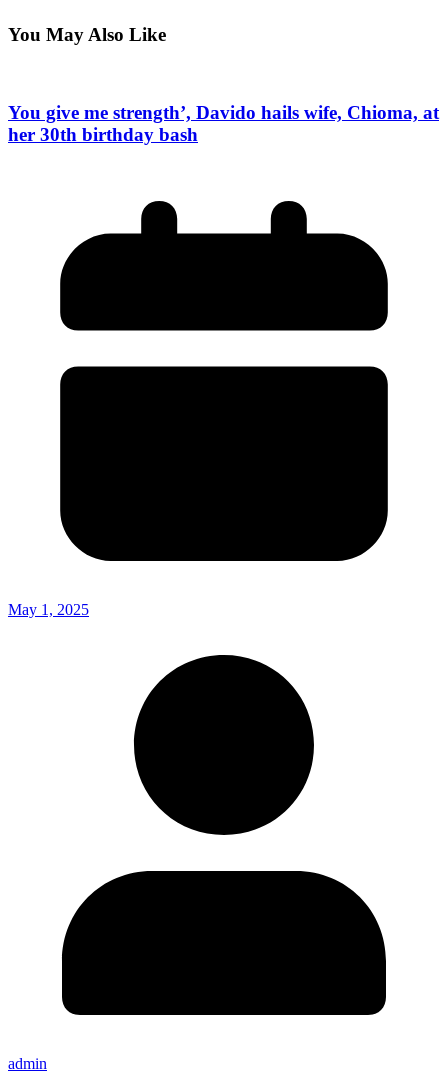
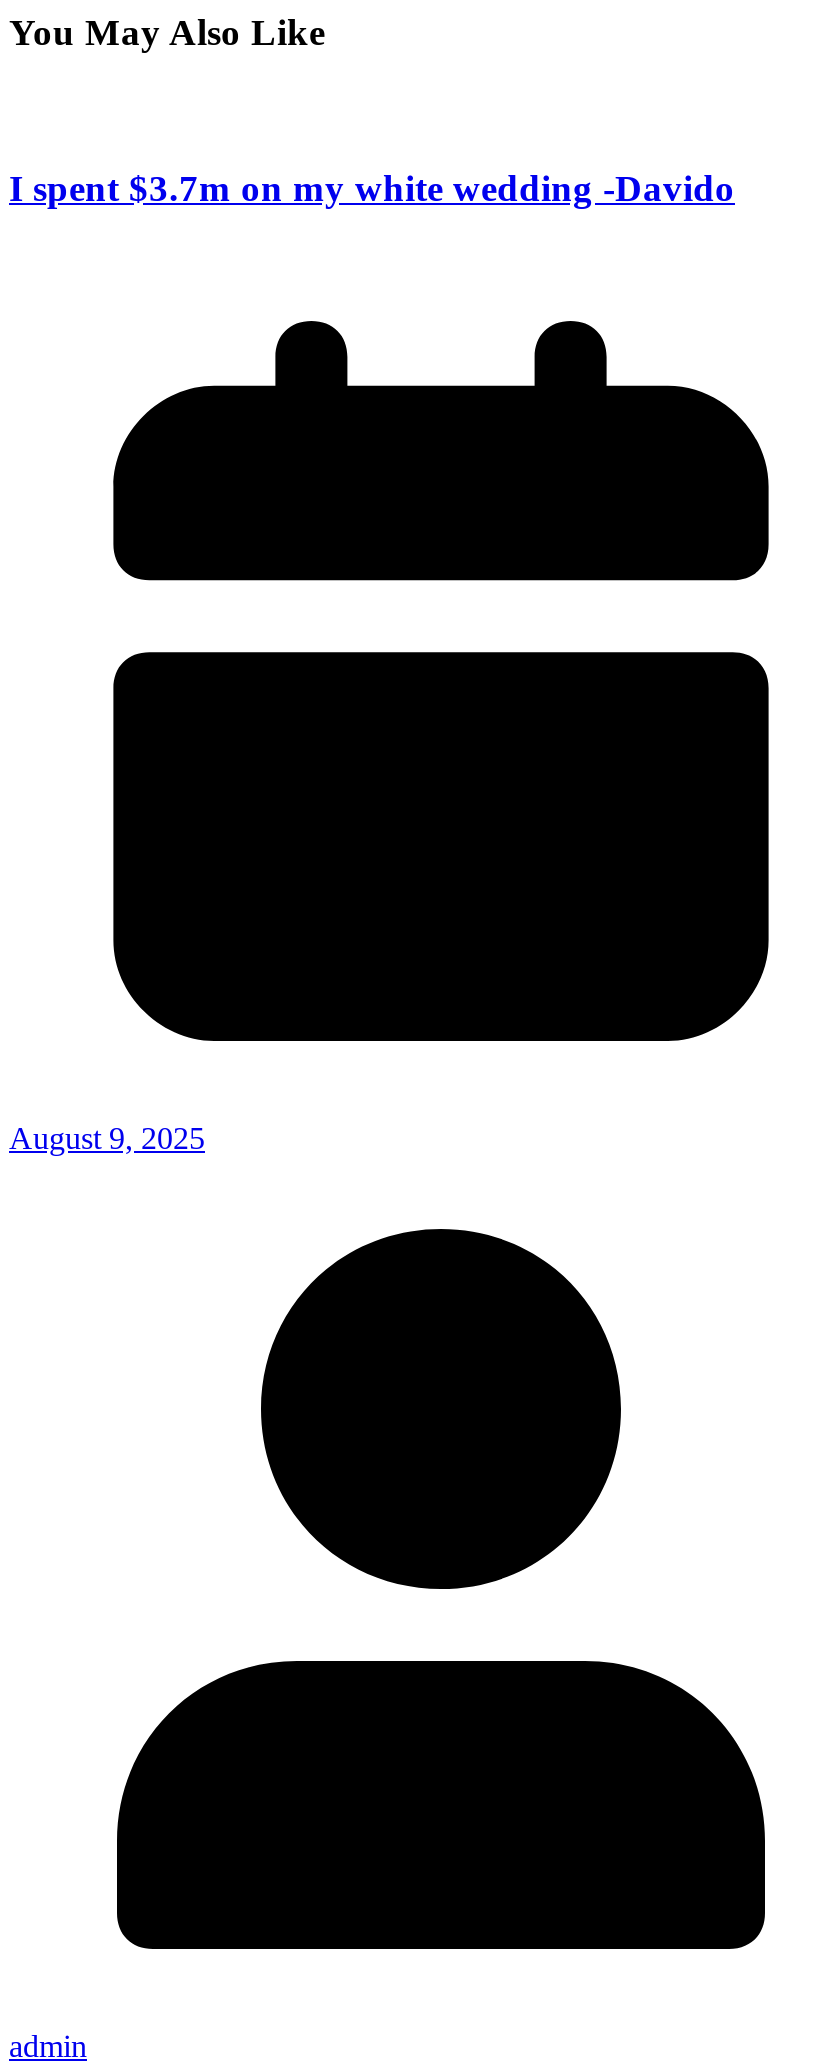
- You give me strength’, Davido hails wife, Chioma, at
- her 30th birthday bash
+ I spent $3.7m on my white wedding -Davido

- May 1, 2025
+ August 9, 2025
